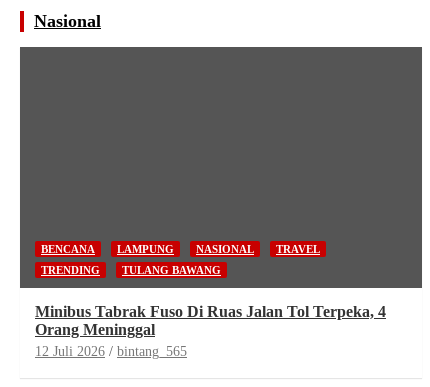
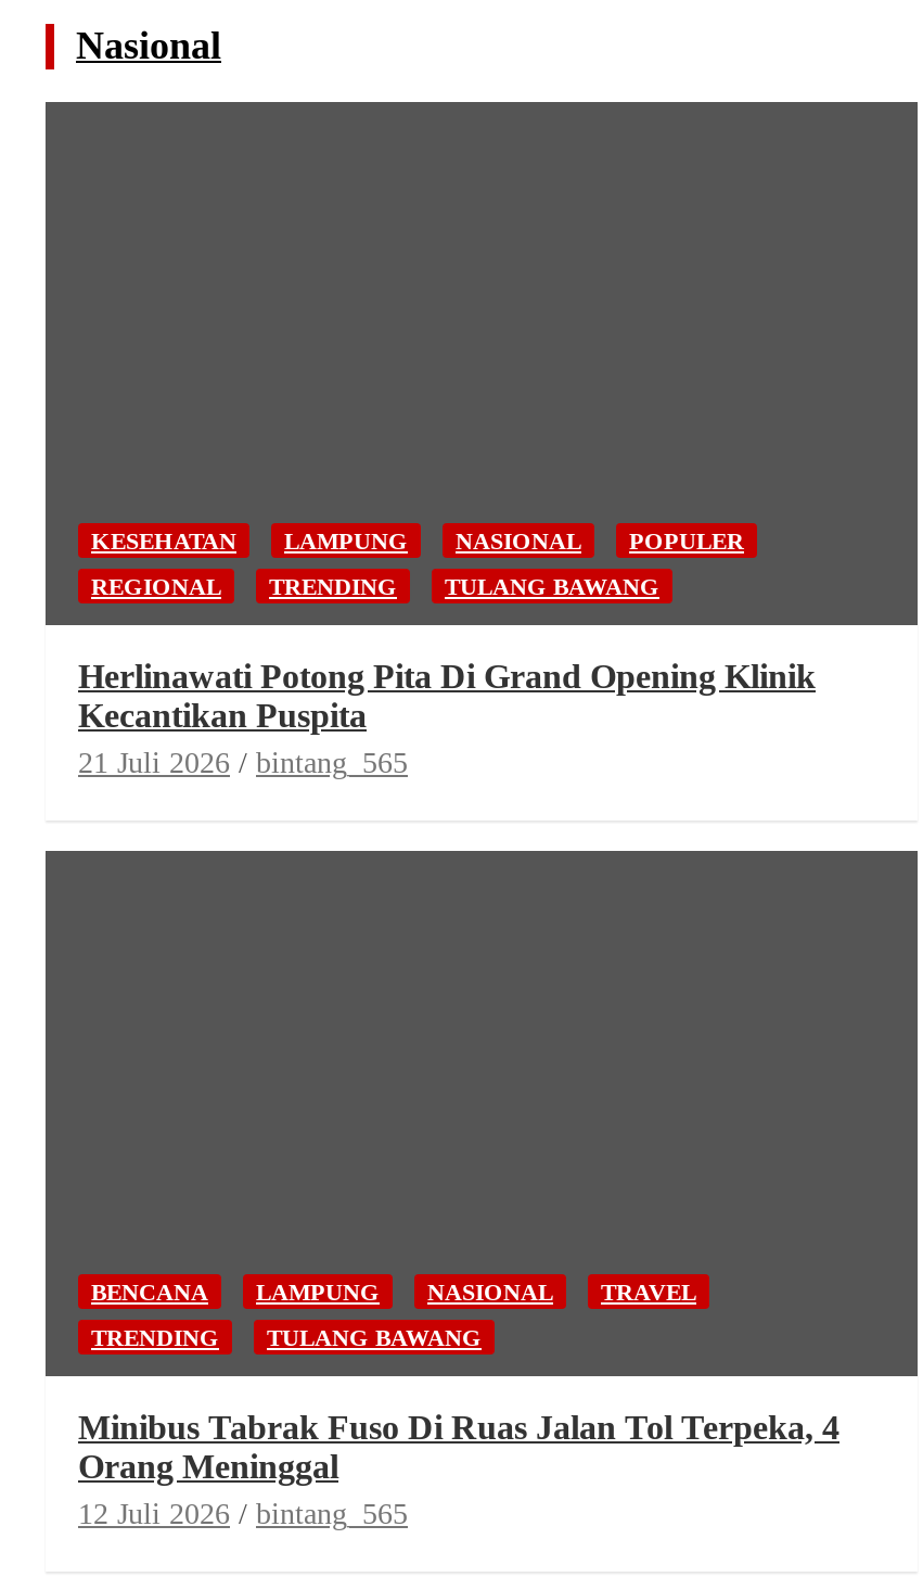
+ KESEHATAN
+ LAMPUNG
+ NASIONAL
+ POPULER
+ REGIONAL
+ TRENDING
+ TULANG BAWANG
+ Herlinawati Potong Pita Di Grand Opening Klinik
+ Kecantikan Puspita
+ 21 Juli 2026
+ bintang_565
